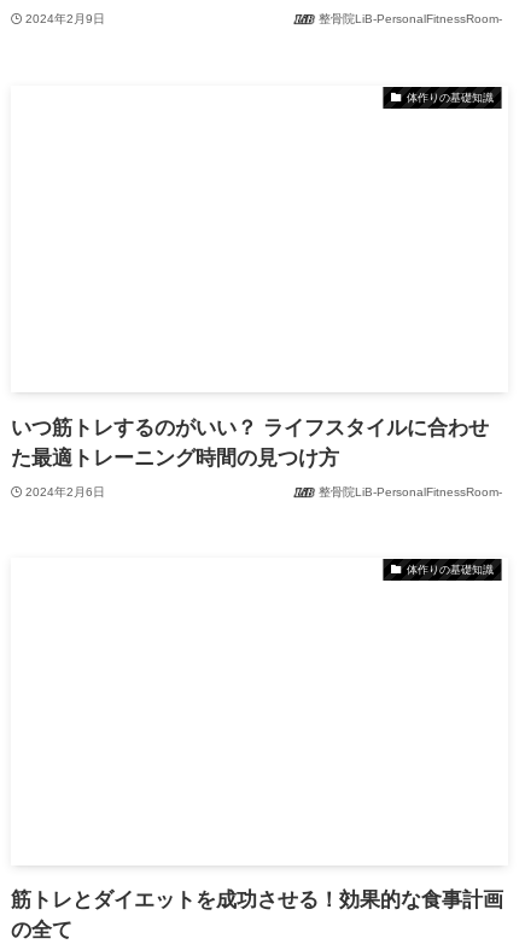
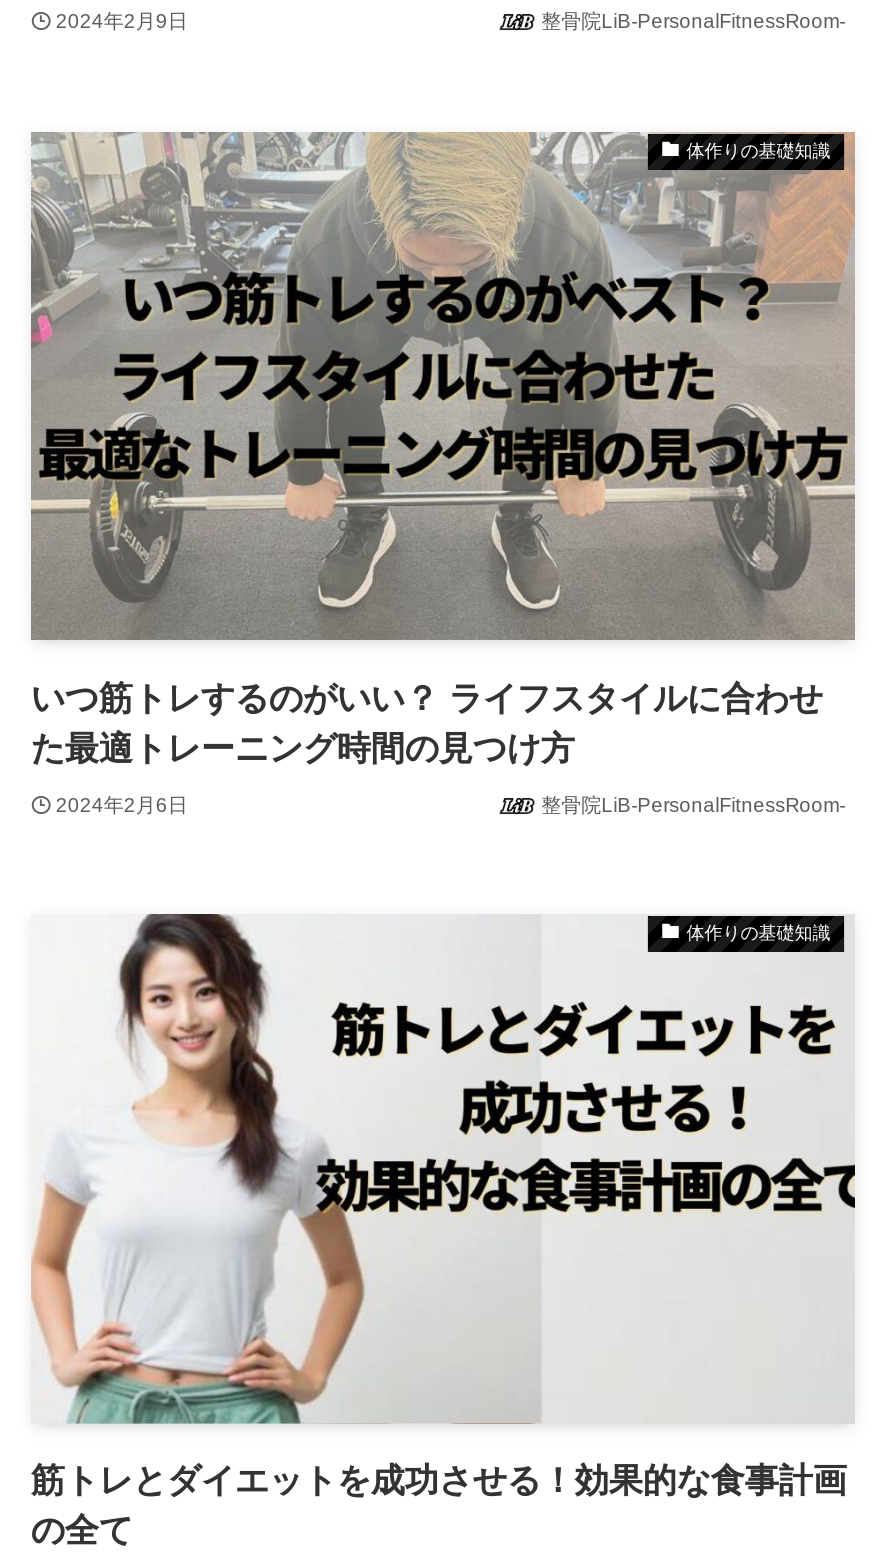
+ [image]

+ [image]
